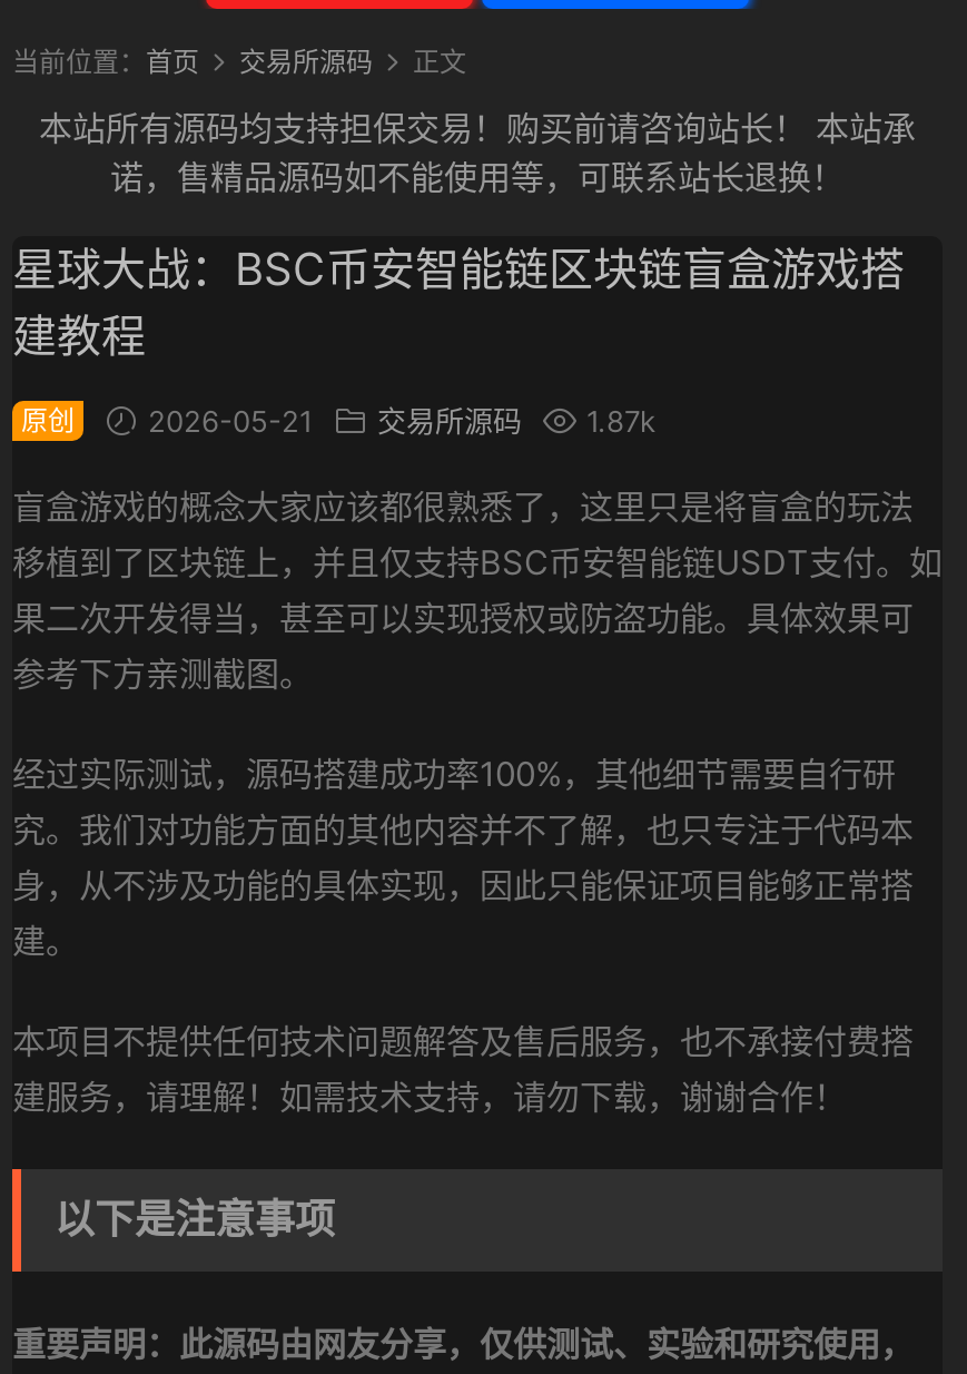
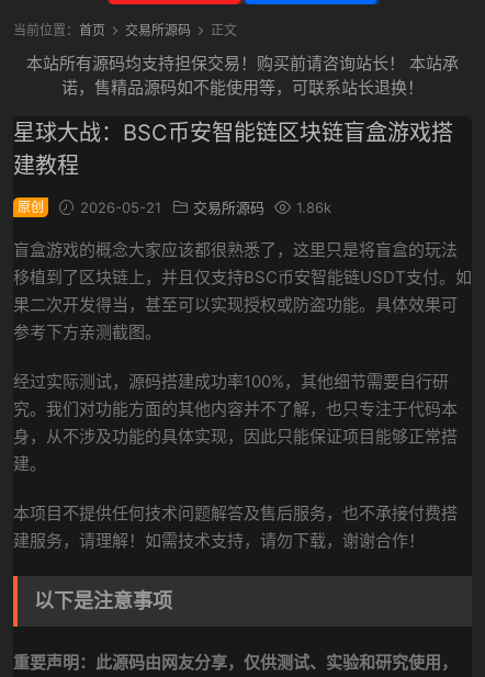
- 原创 2026-05-21 交易所源码 1.87k
+ 原创 2026-05-21 交易所源码 1.86k
